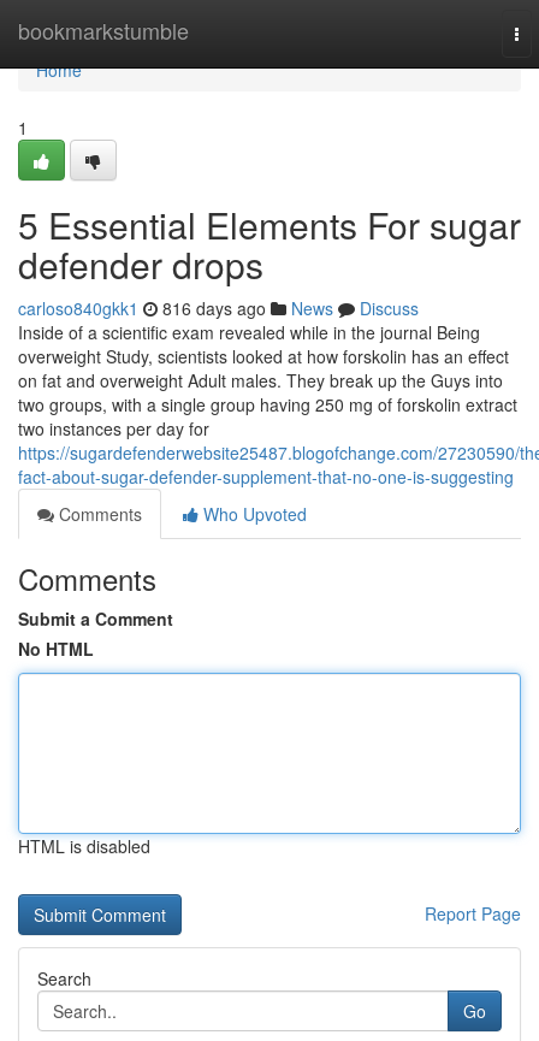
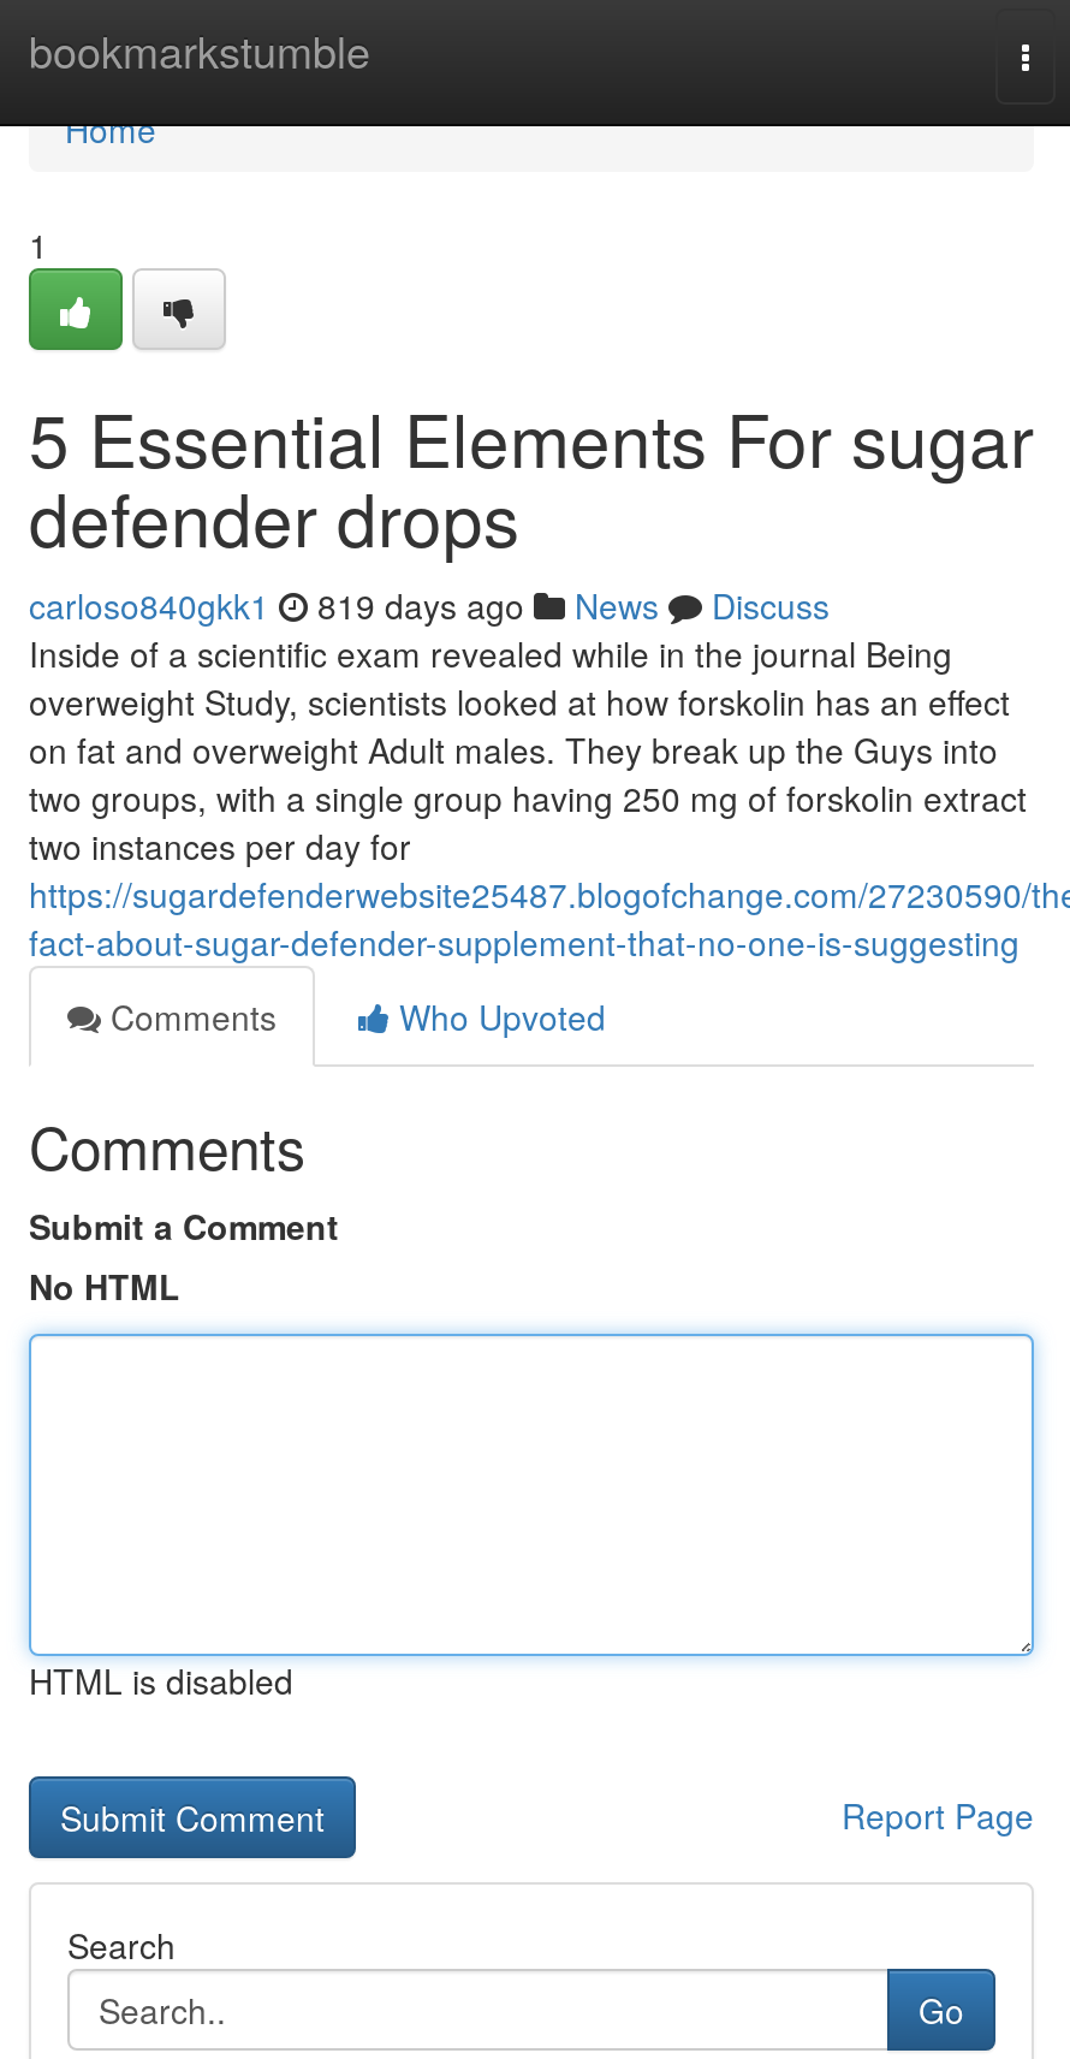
- carloso840gkk1 816 days ago News Discuss
+ carloso840gkk1 819 days ago News Discuss
